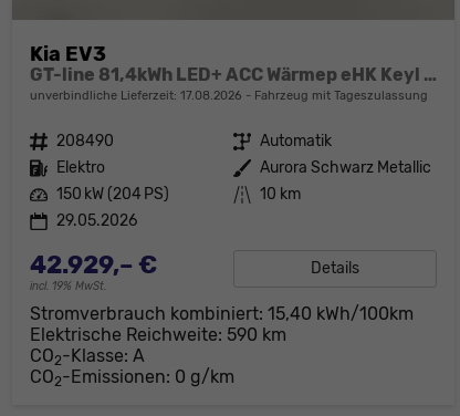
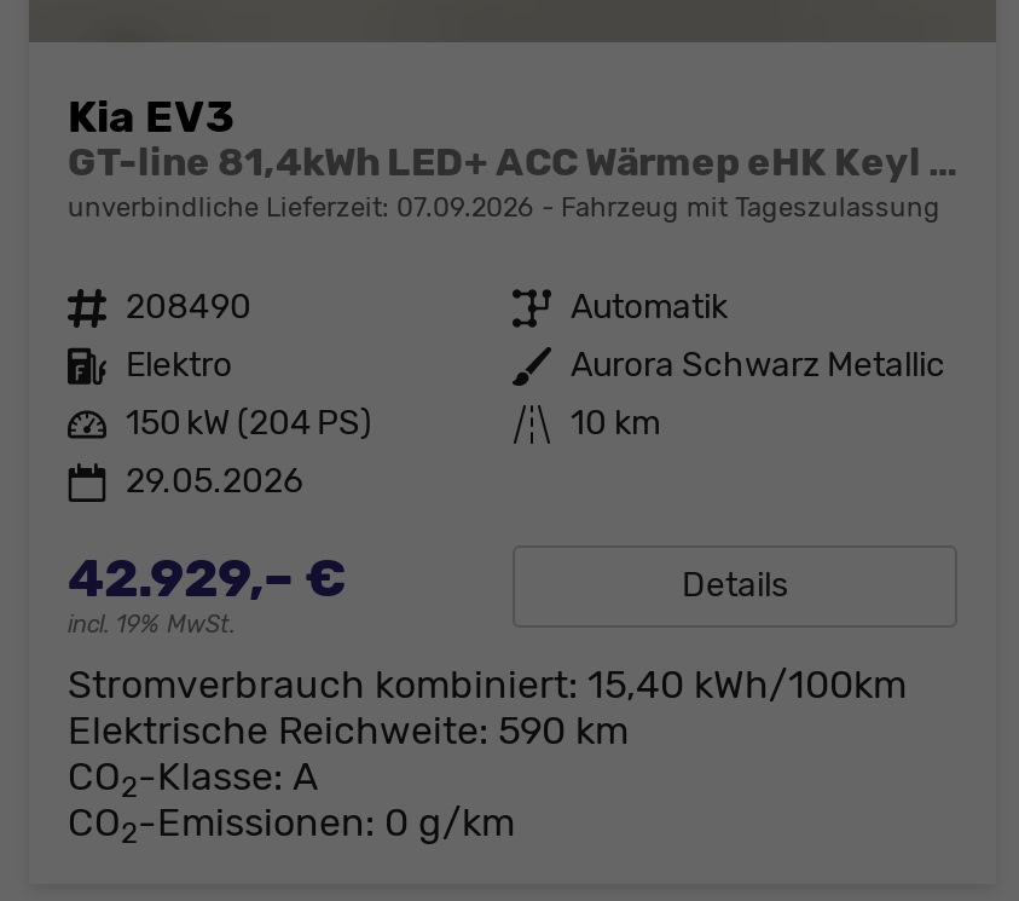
- unverbindliche Lieferzeit: 17.08.2026
+ unverbindliche Lieferzeit: 07.09.2026
